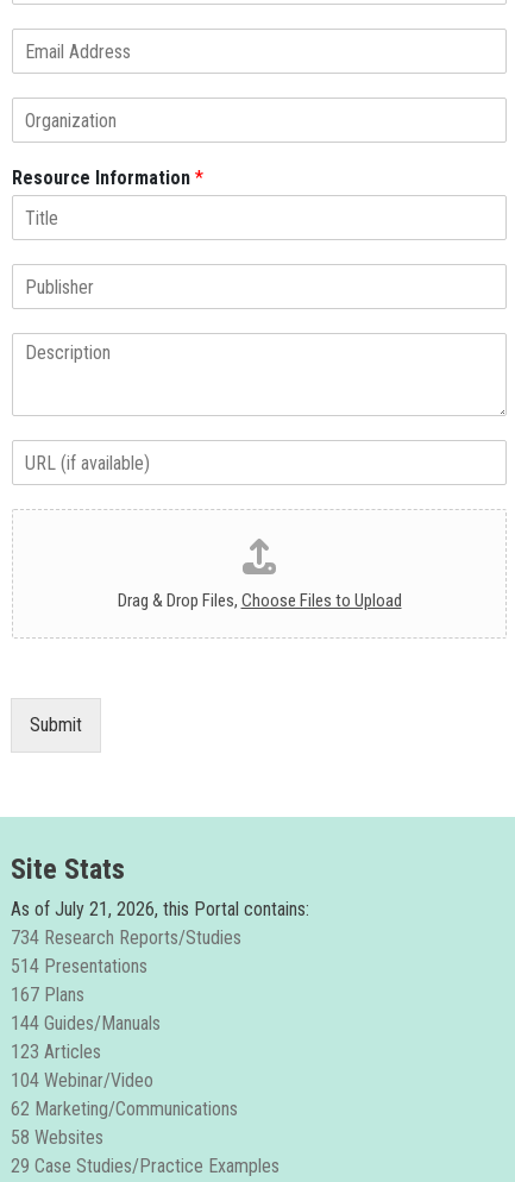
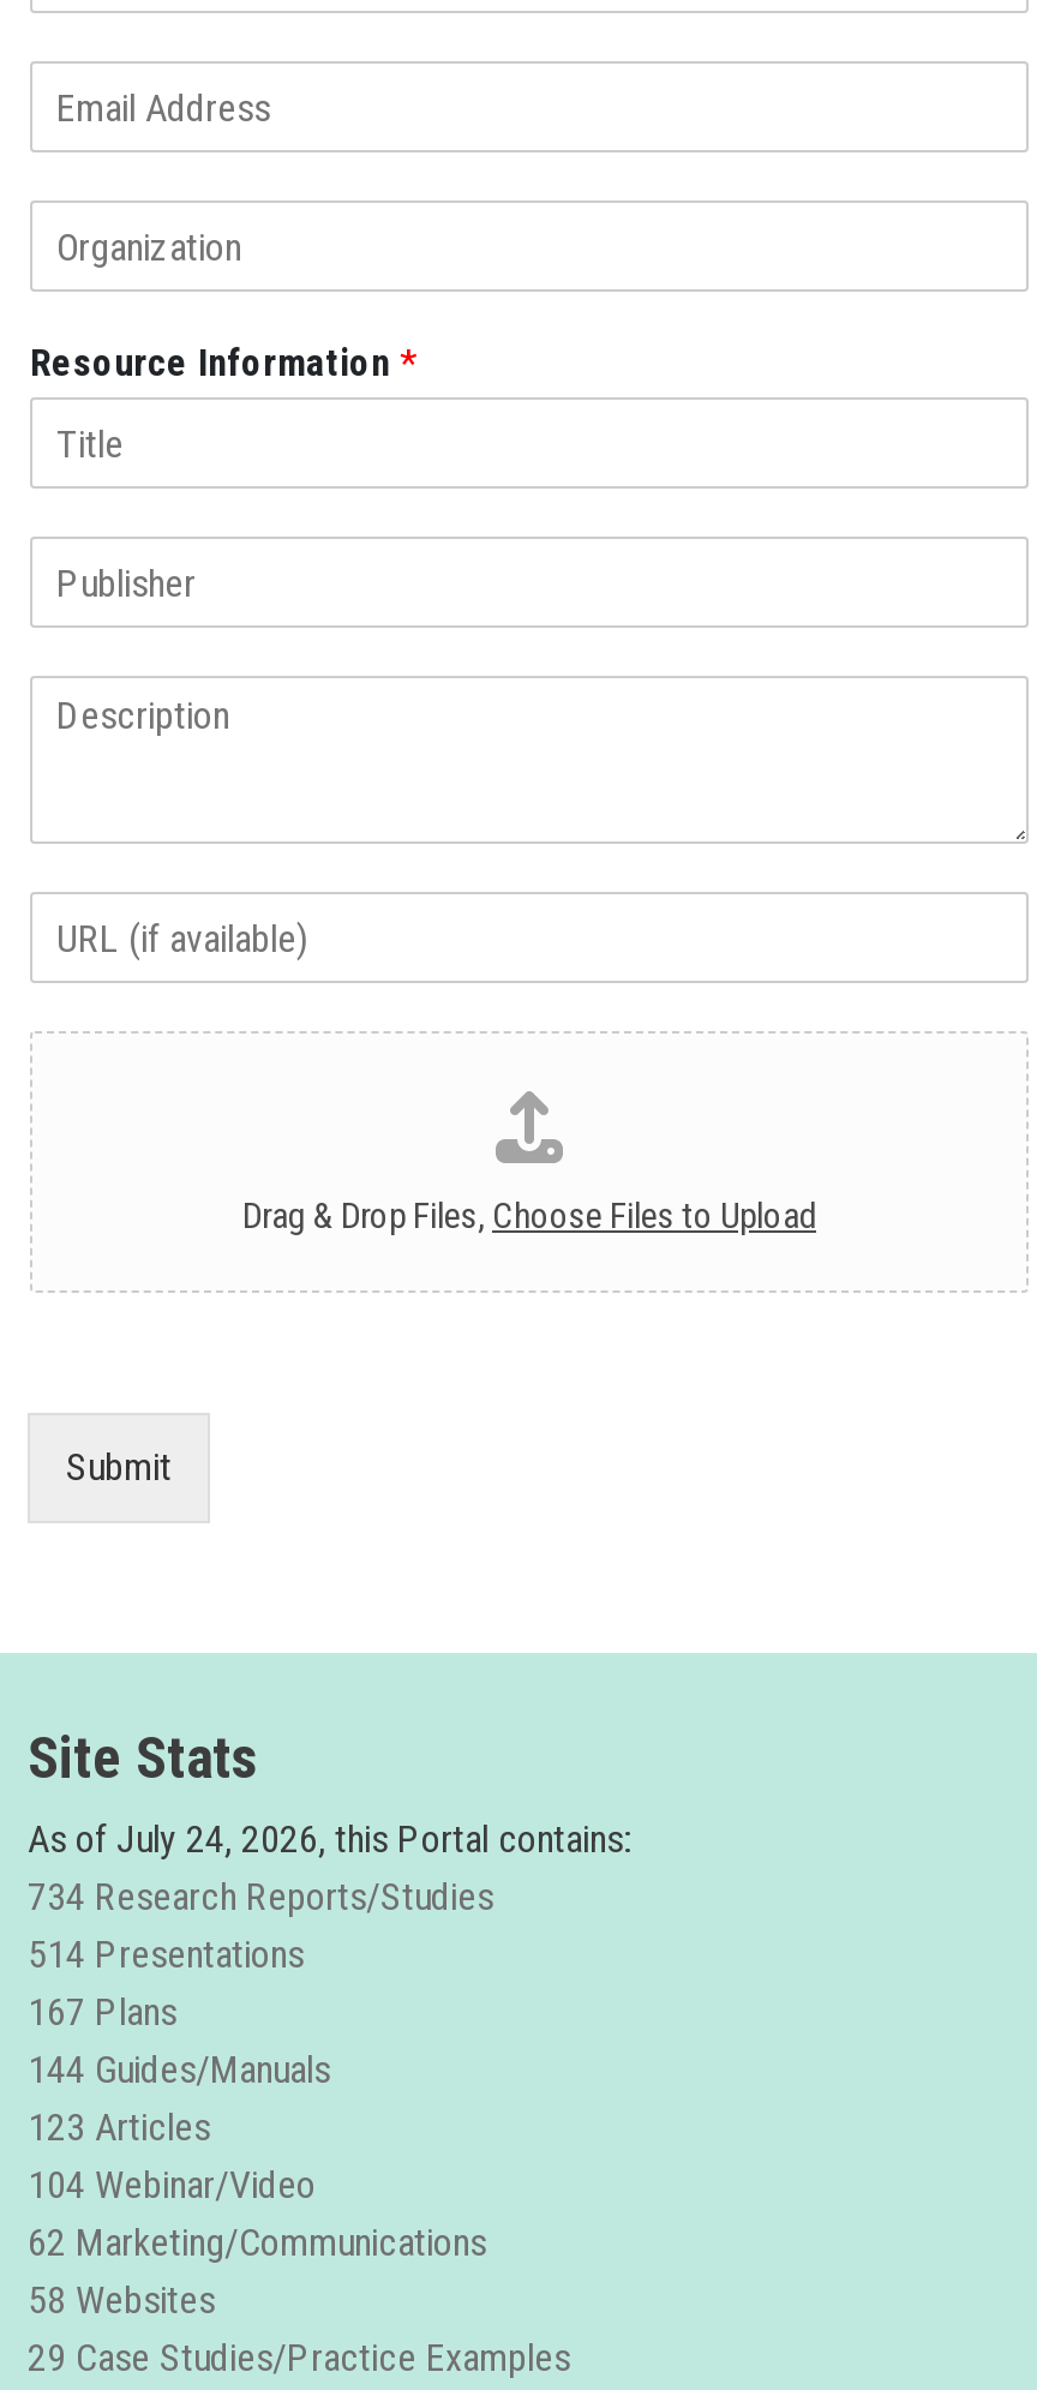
- As of July 21, 2026, this Portal contains:
+ As of July 24, 2026, this Portal contains:
